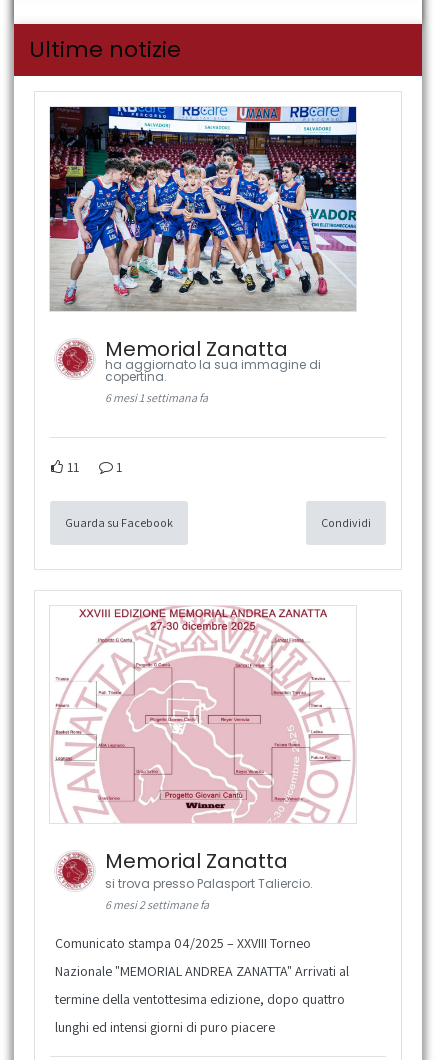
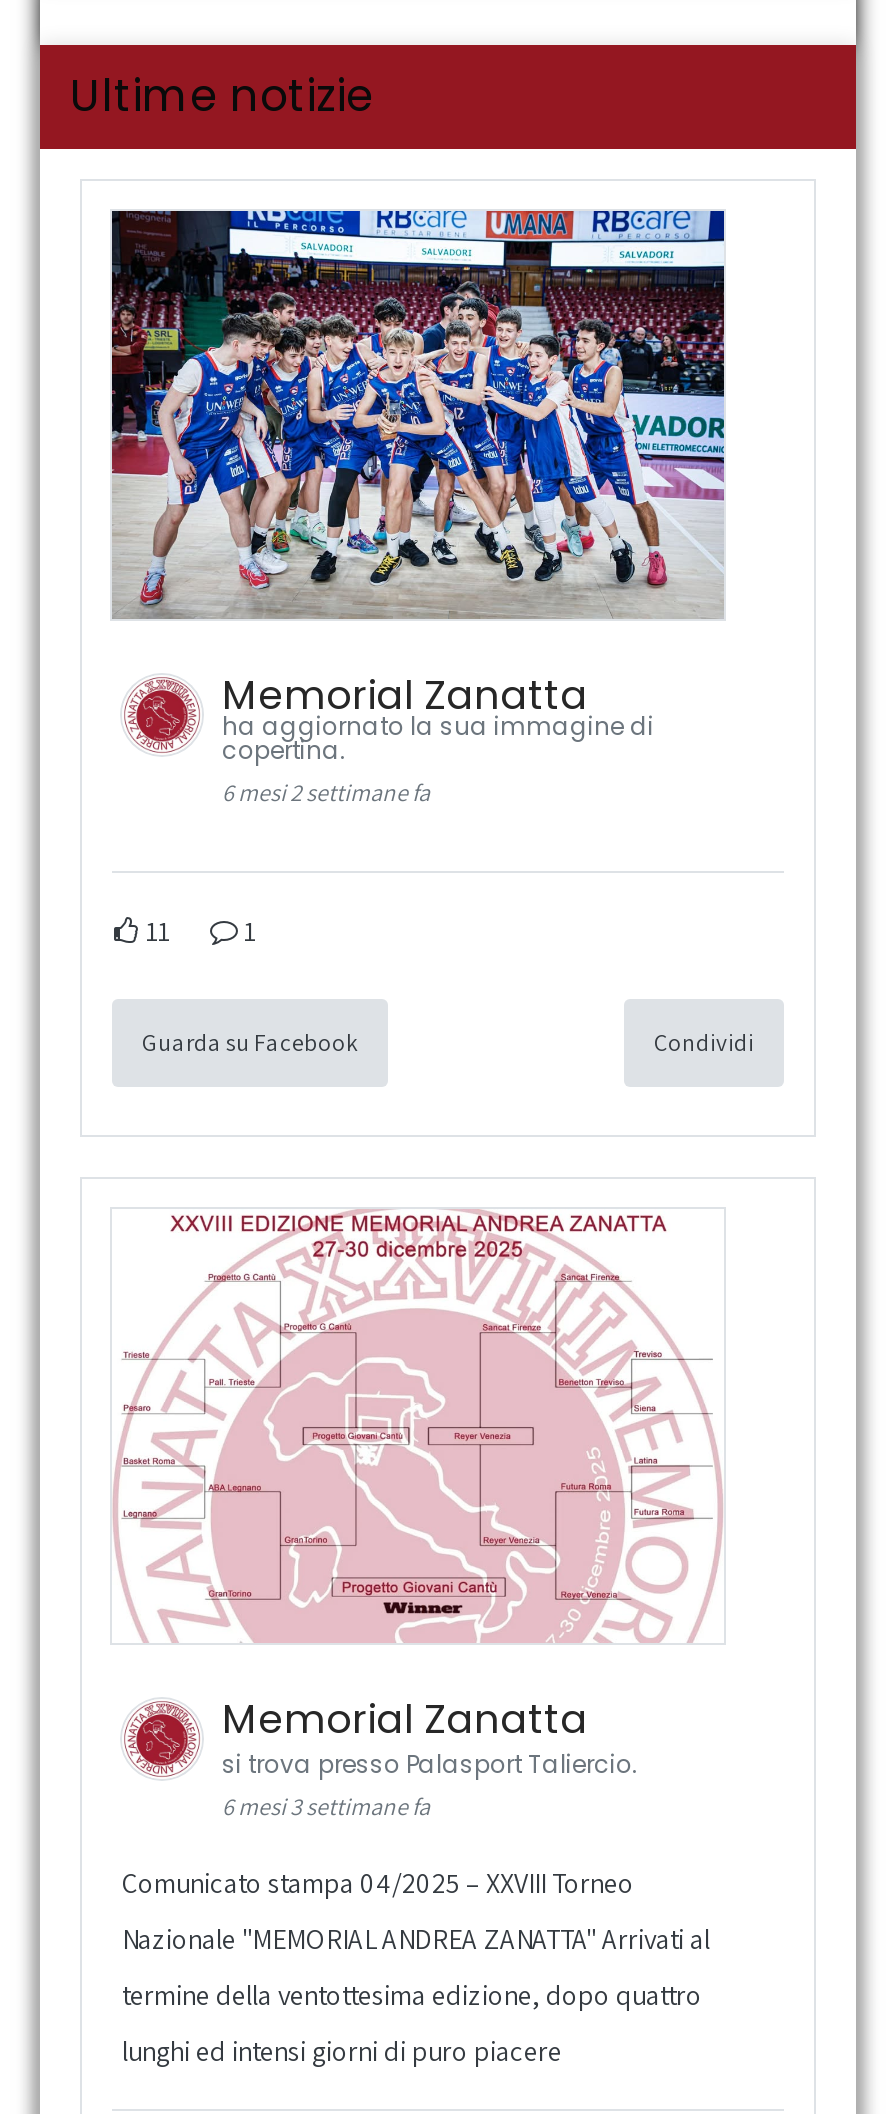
- 6 mesi 1 settimana fa

moved up: 6 mesi 2 settimane fa

+ 6 mesi 3 settimane fa
